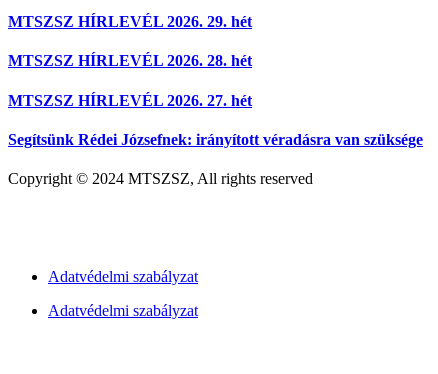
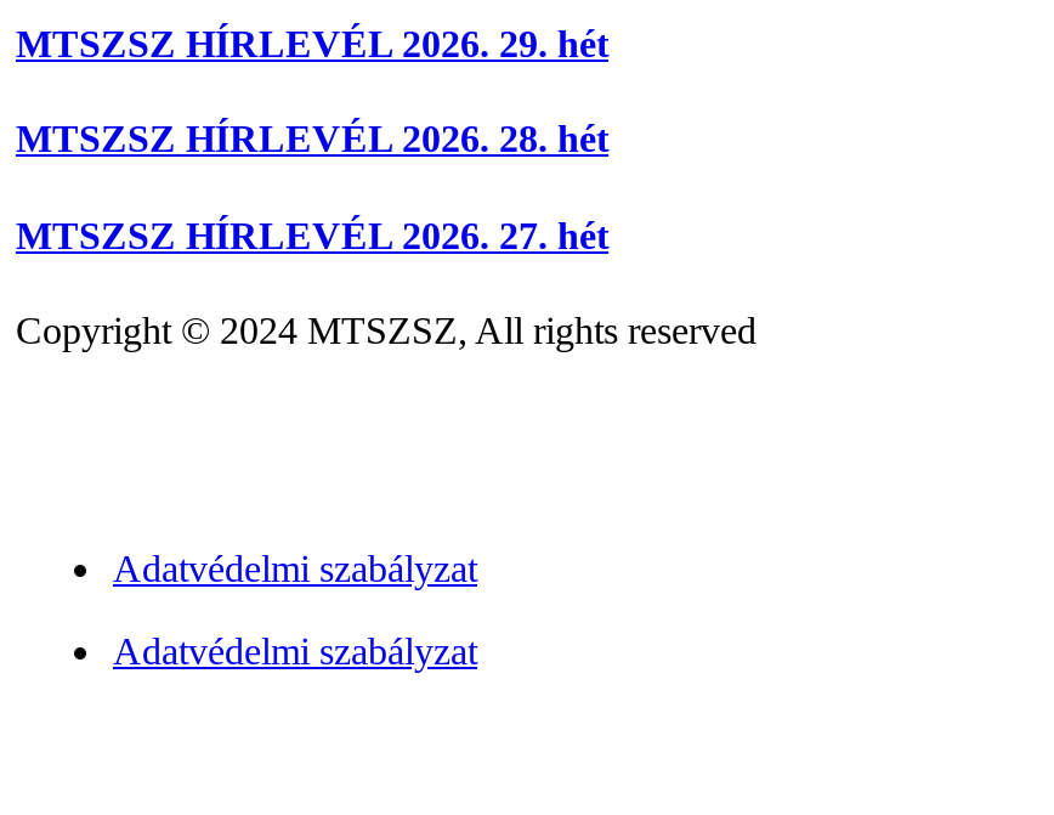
- Segítsünk Rédei Józsefnek: irányított véradásra van szüksége
